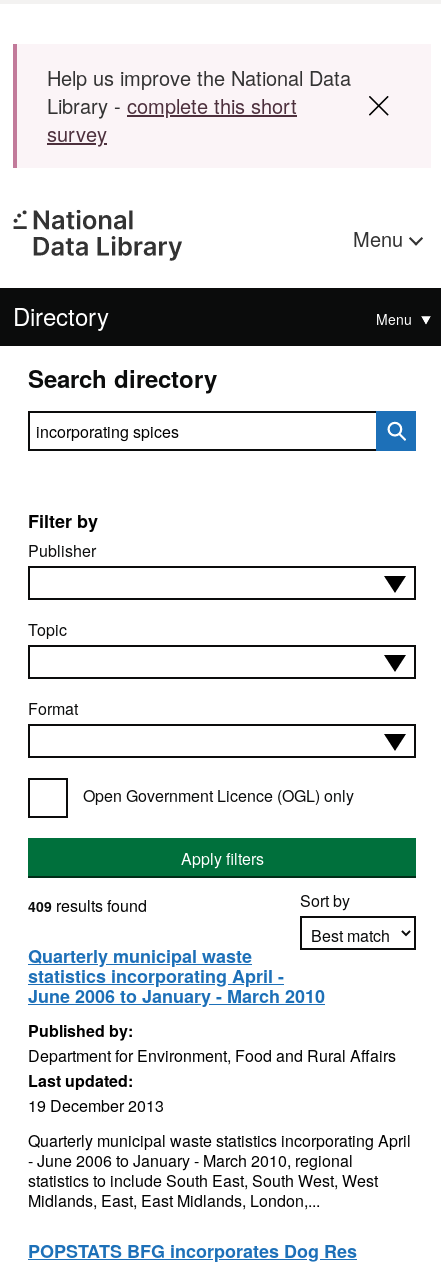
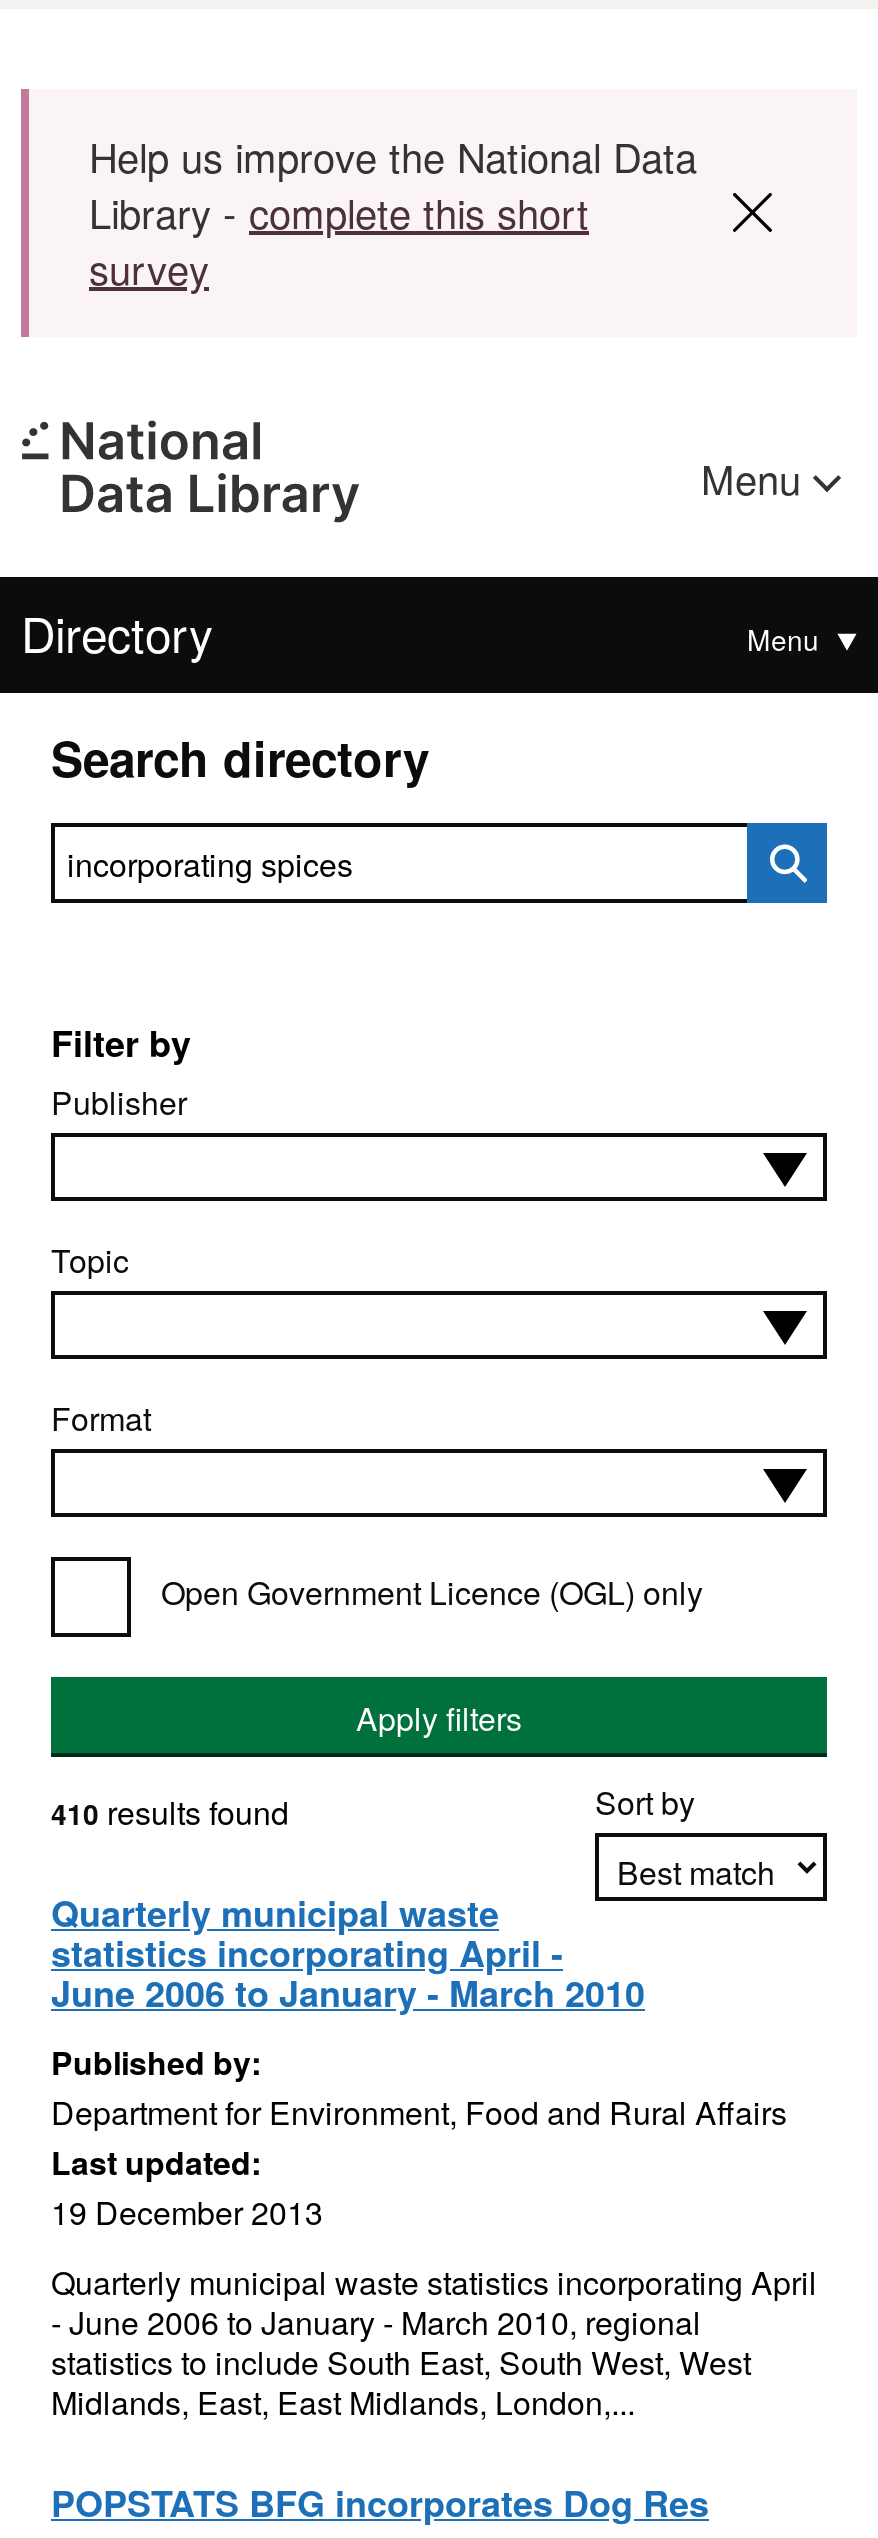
- 409 results found
+ 410 results found
